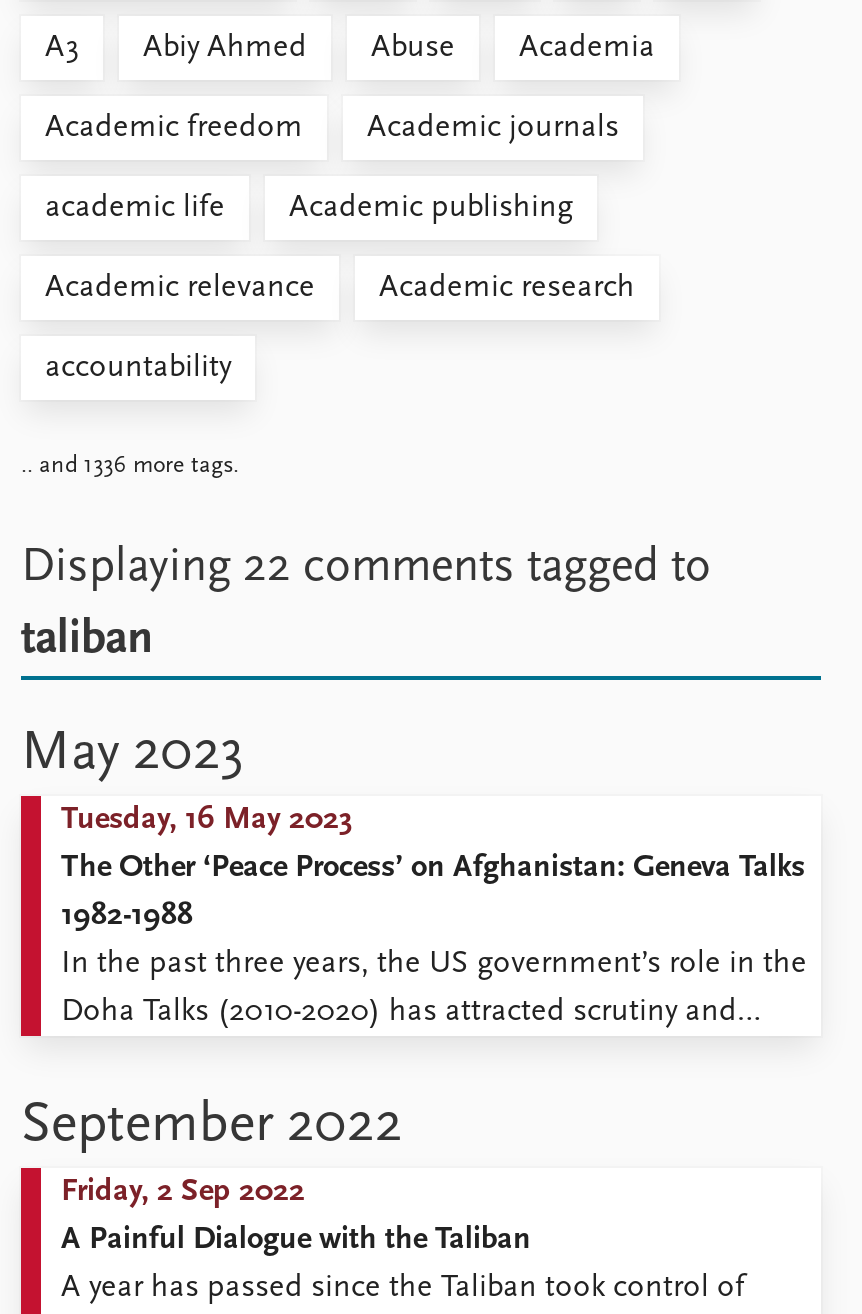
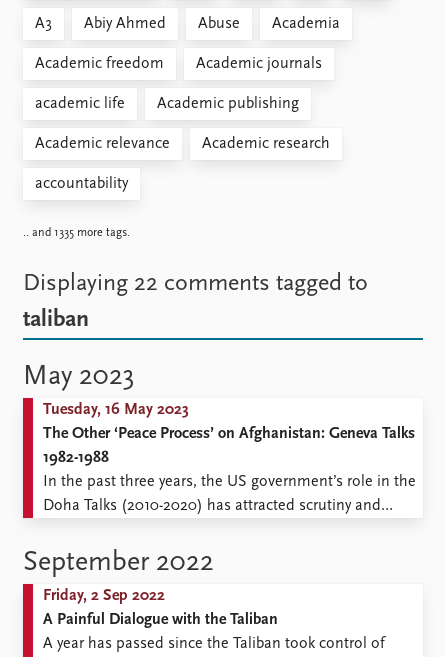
- .. and 1336 more tags.
+ .. and 1335 more tags.
